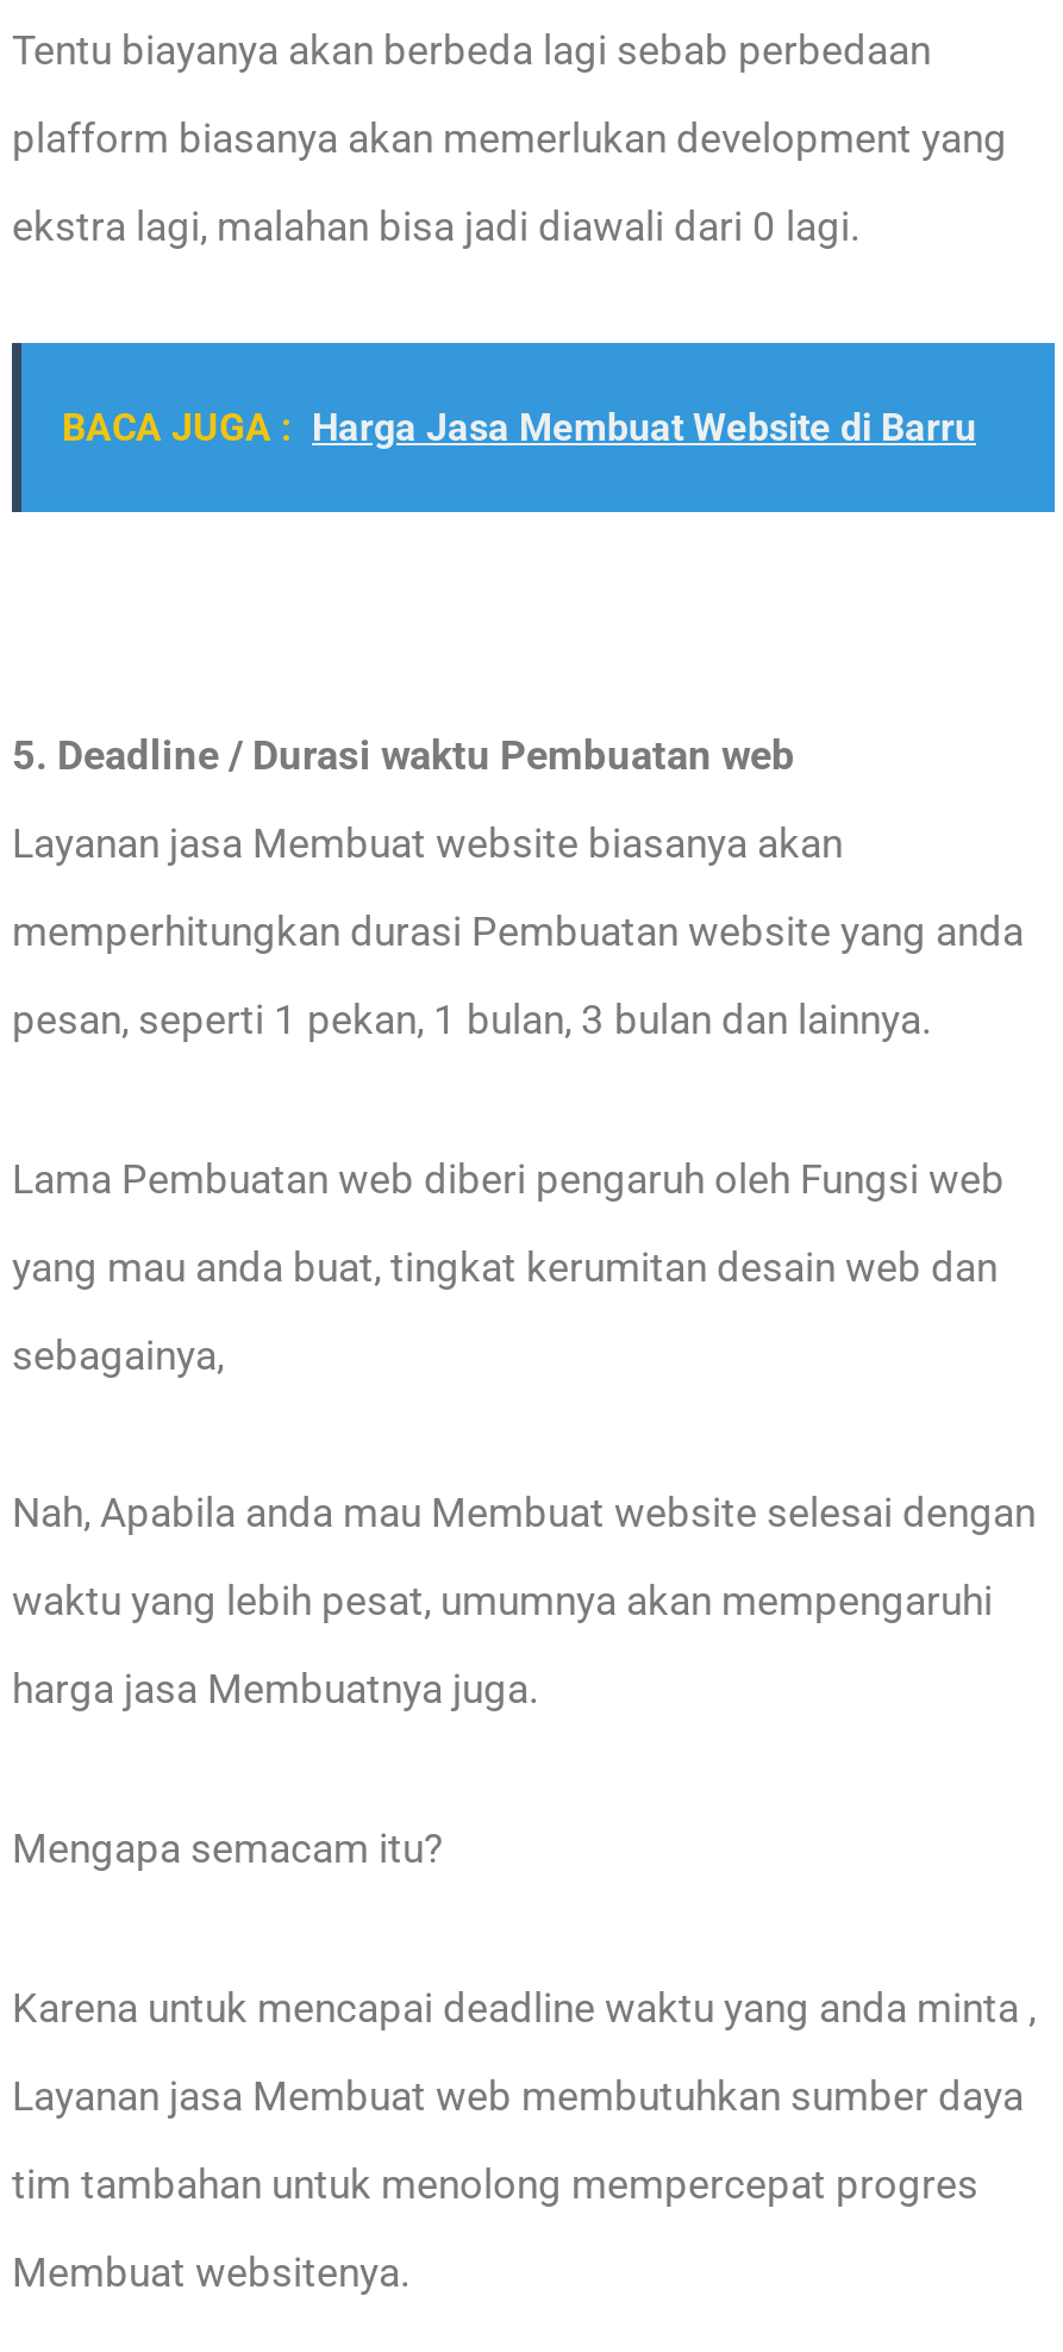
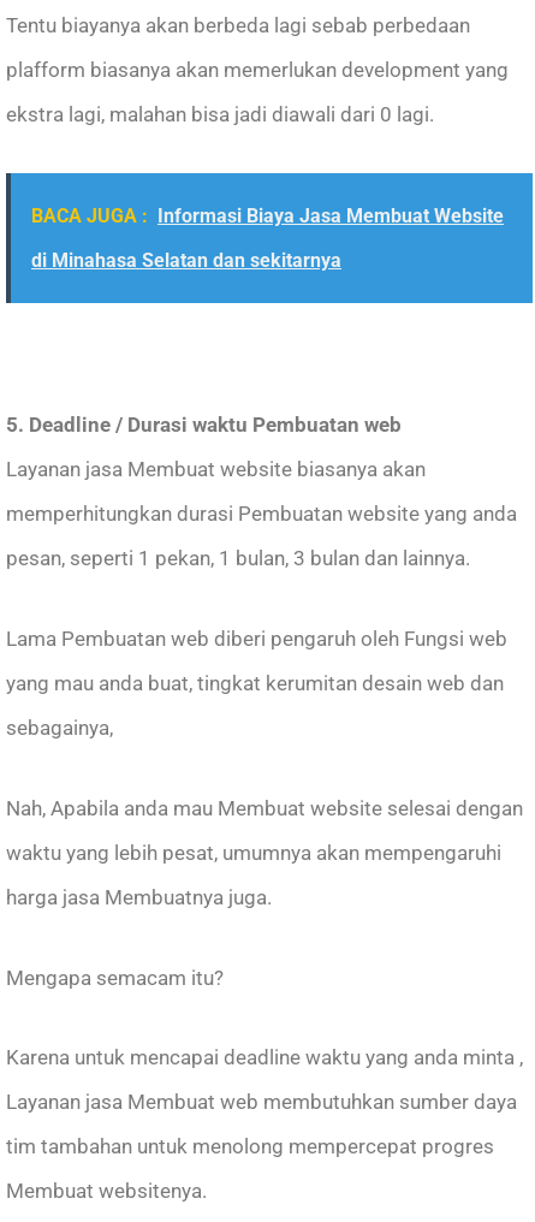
- BACA JUGA : Harga Jasa Membuat Website di Barru
+ BACA JUGA : Informasi Biaya Jasa Membuat Website
+ di Minahasa Selatan dan sekitarnya
